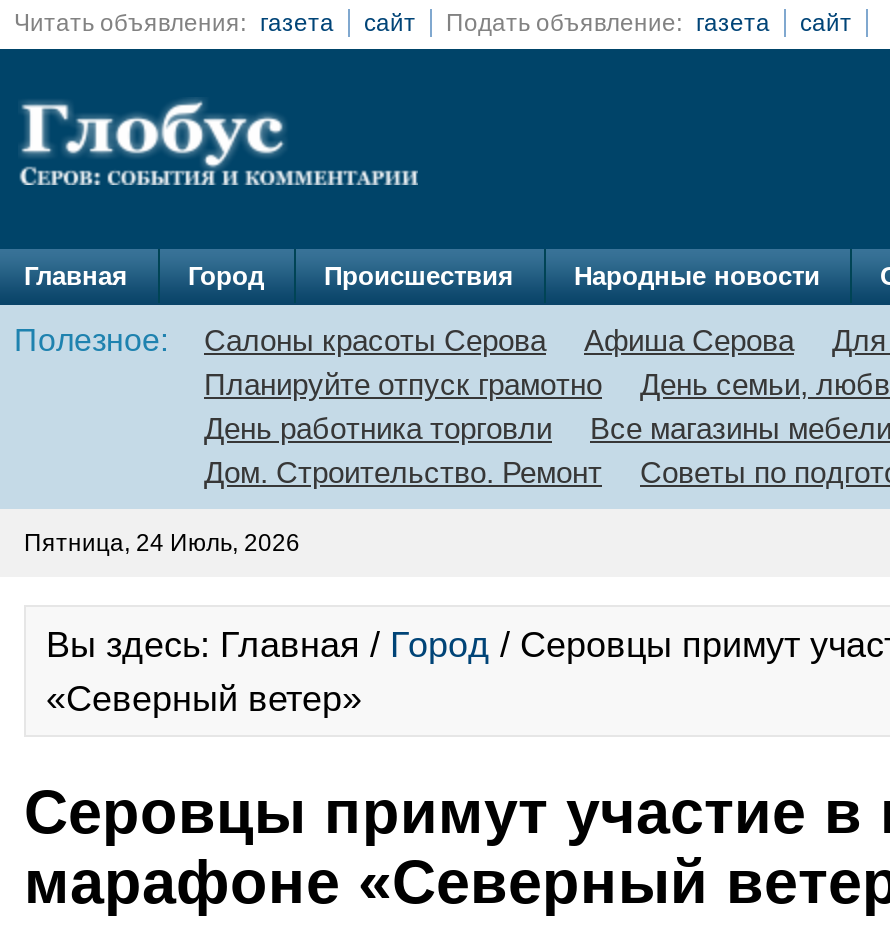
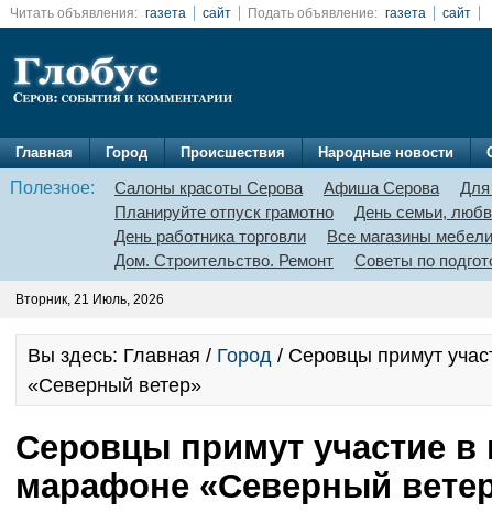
- Пятница, 24 Июль, 2026
+ Вторник, 21 Июль, 2026
